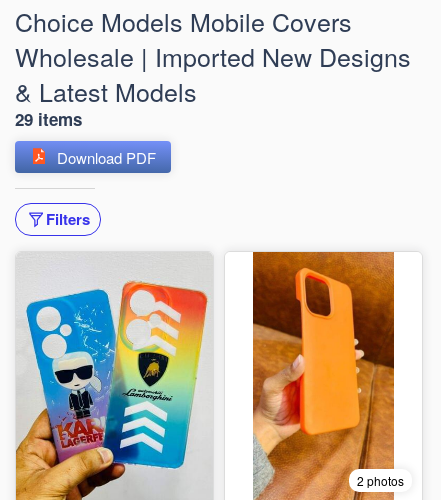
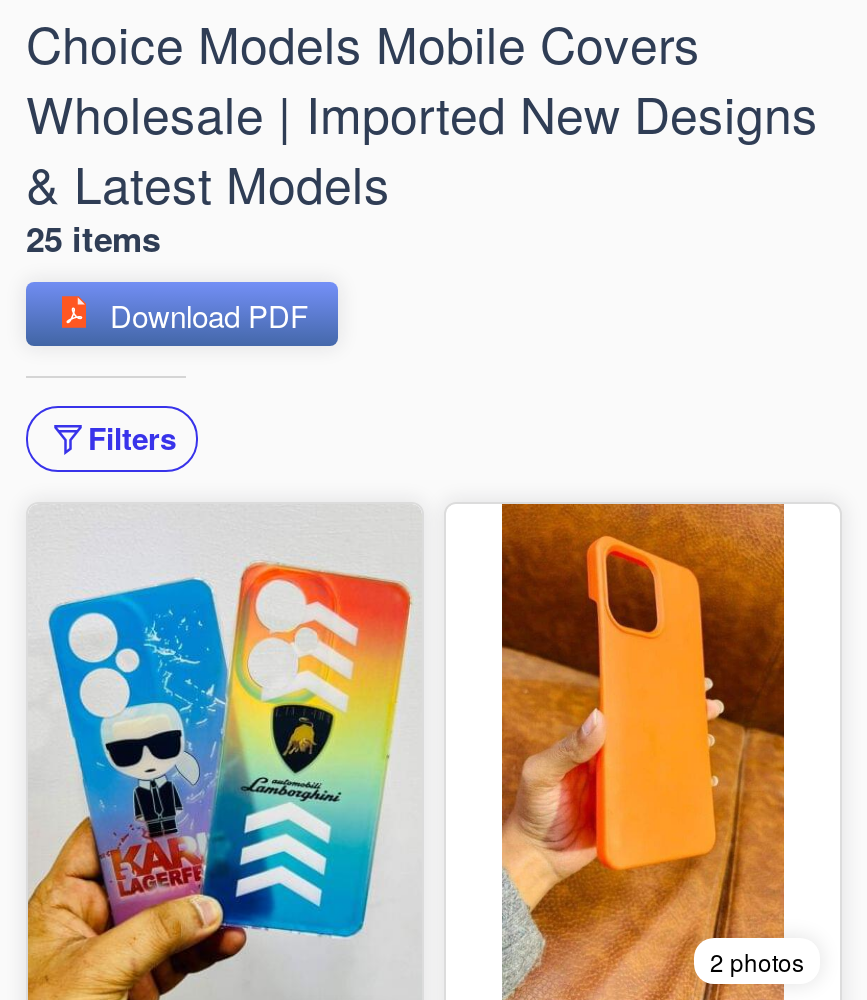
- 29 items
+ 25 items
